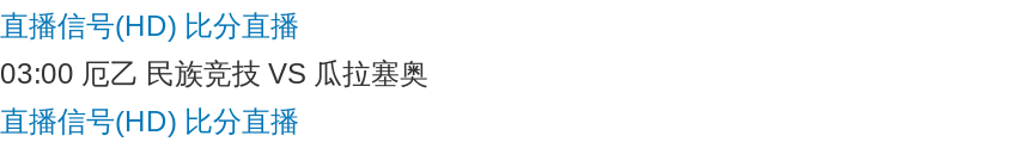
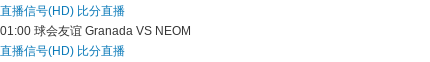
- 03:00 厄乙民族竞技 VS 瓜拉塞奥
+ 01:00 球会友谊Granada VS NEOM
